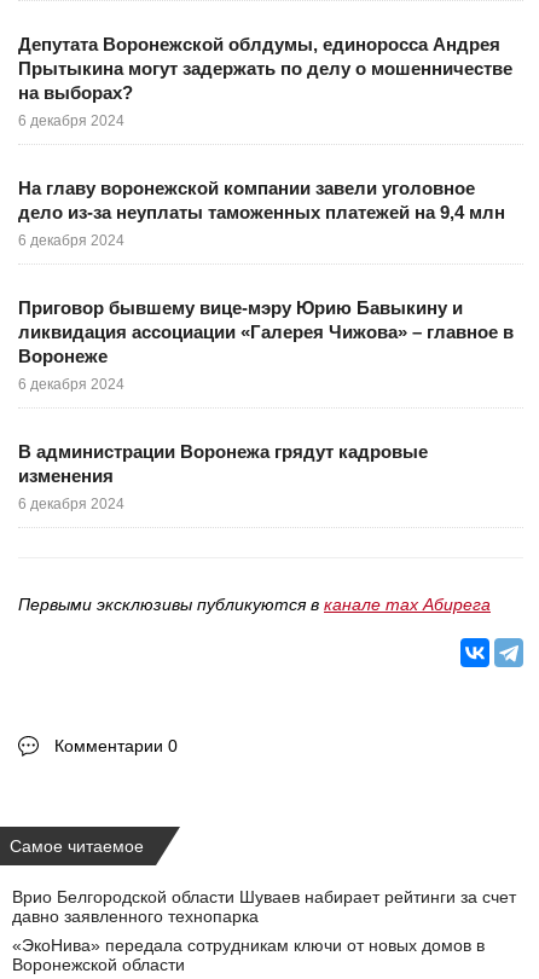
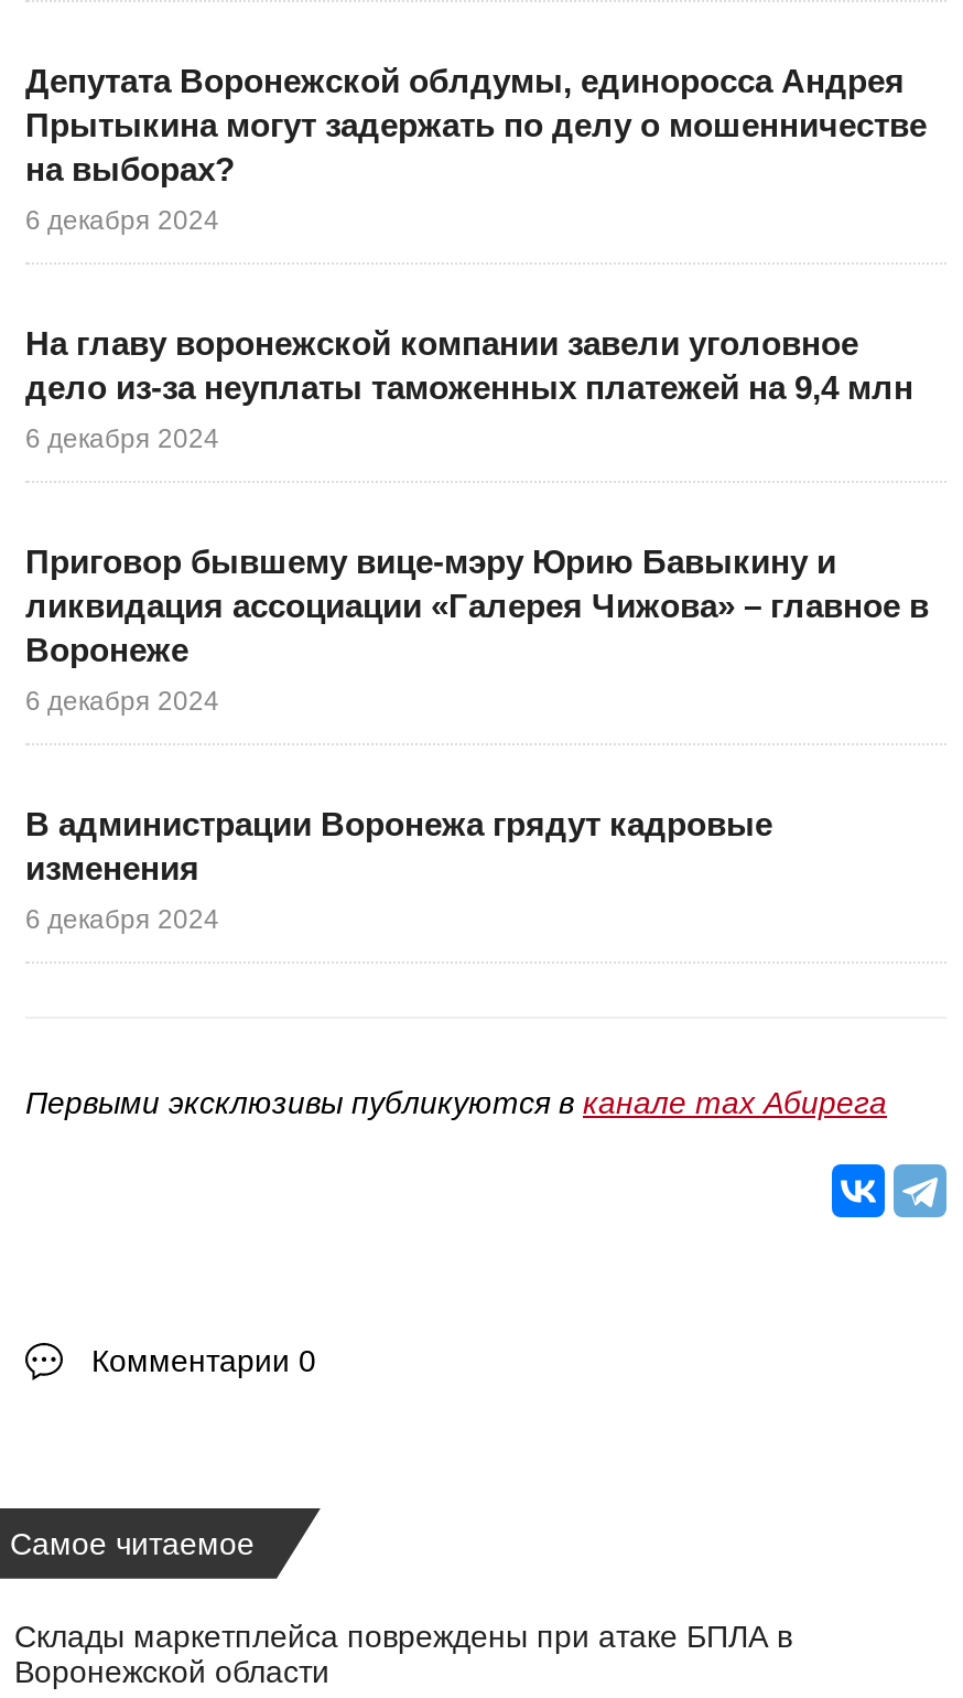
- Врио Белгородской области Шуваев набирает рейтинги за счет
- давно заявленного технопарка
- «ЭкоНива» передала сотрудникам ключи от новых домов в
+ Склады маркетплейса повреждены при атаке БПЛА в
